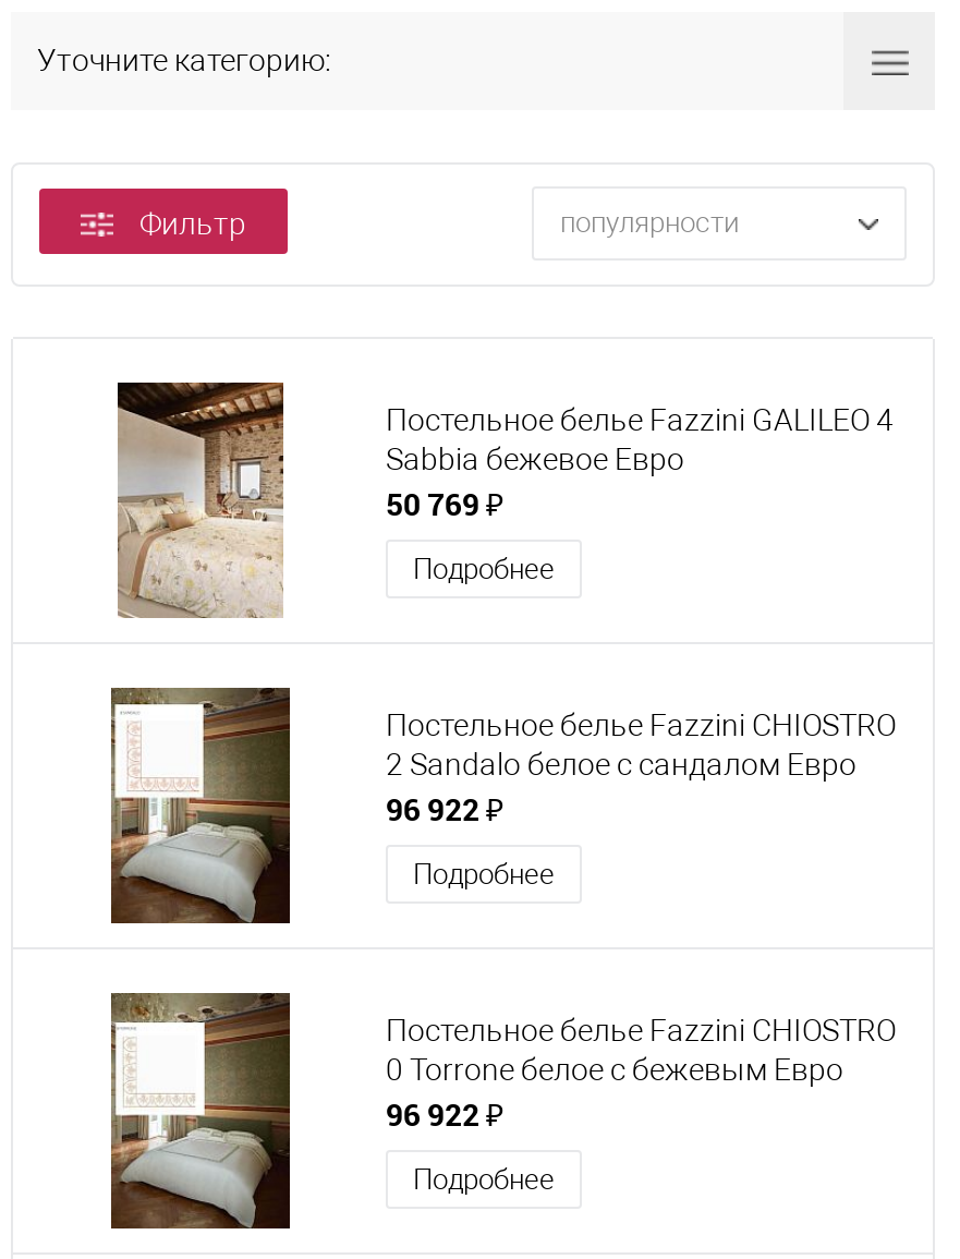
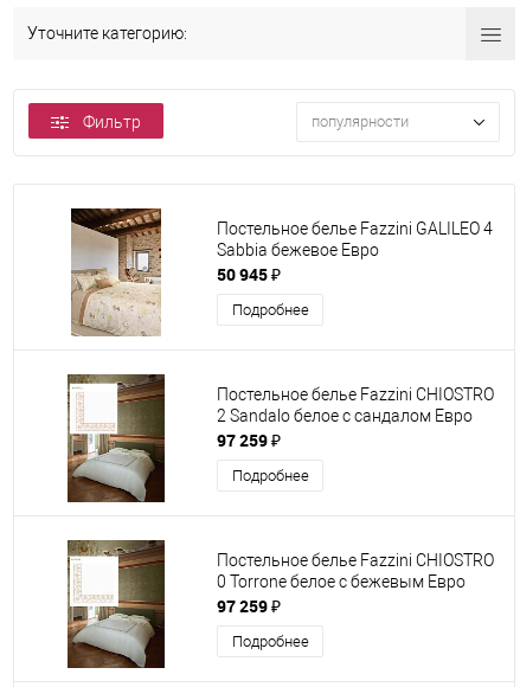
- 50 769 ₽
+ 50 945 ₽

- 96 922 ₽
+ 97 259 ₽

- 96 922 ₽
+ 97 259 ₽
